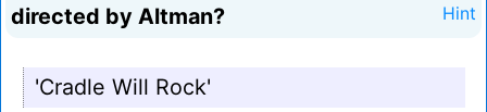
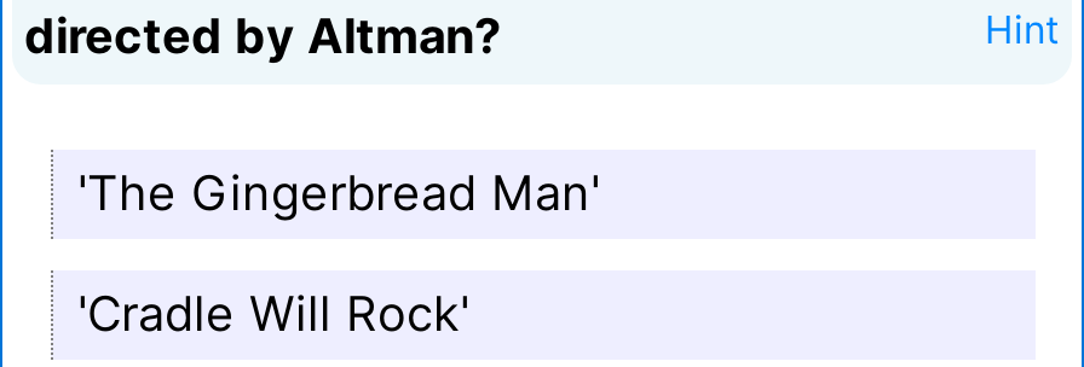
+ 'The Gingerbread Man'
